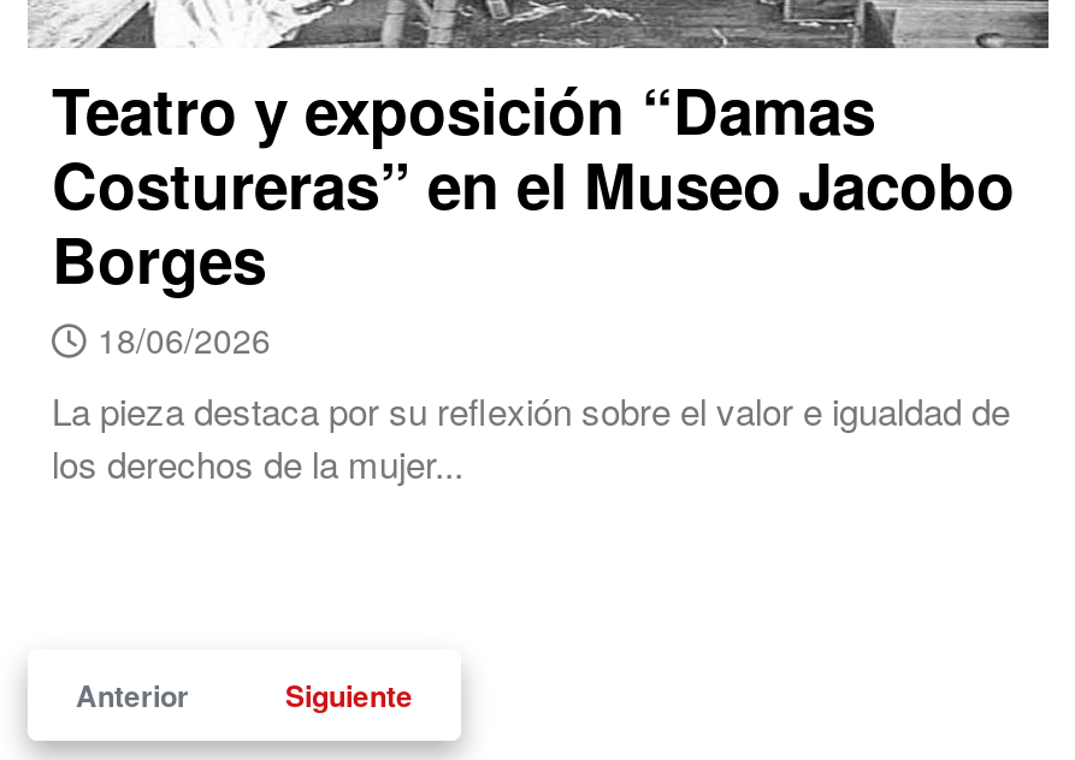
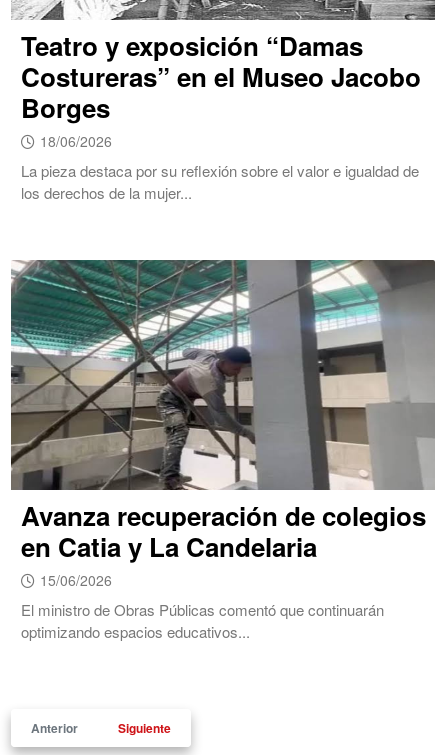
+ [image]
+ Avanza recuperación de colegios
+ en Catia y La Candelaria
+ 15/06/2026
+ El ministro de Obras Públicas comentó que continuarán
+ optimizando espacios educativos...
